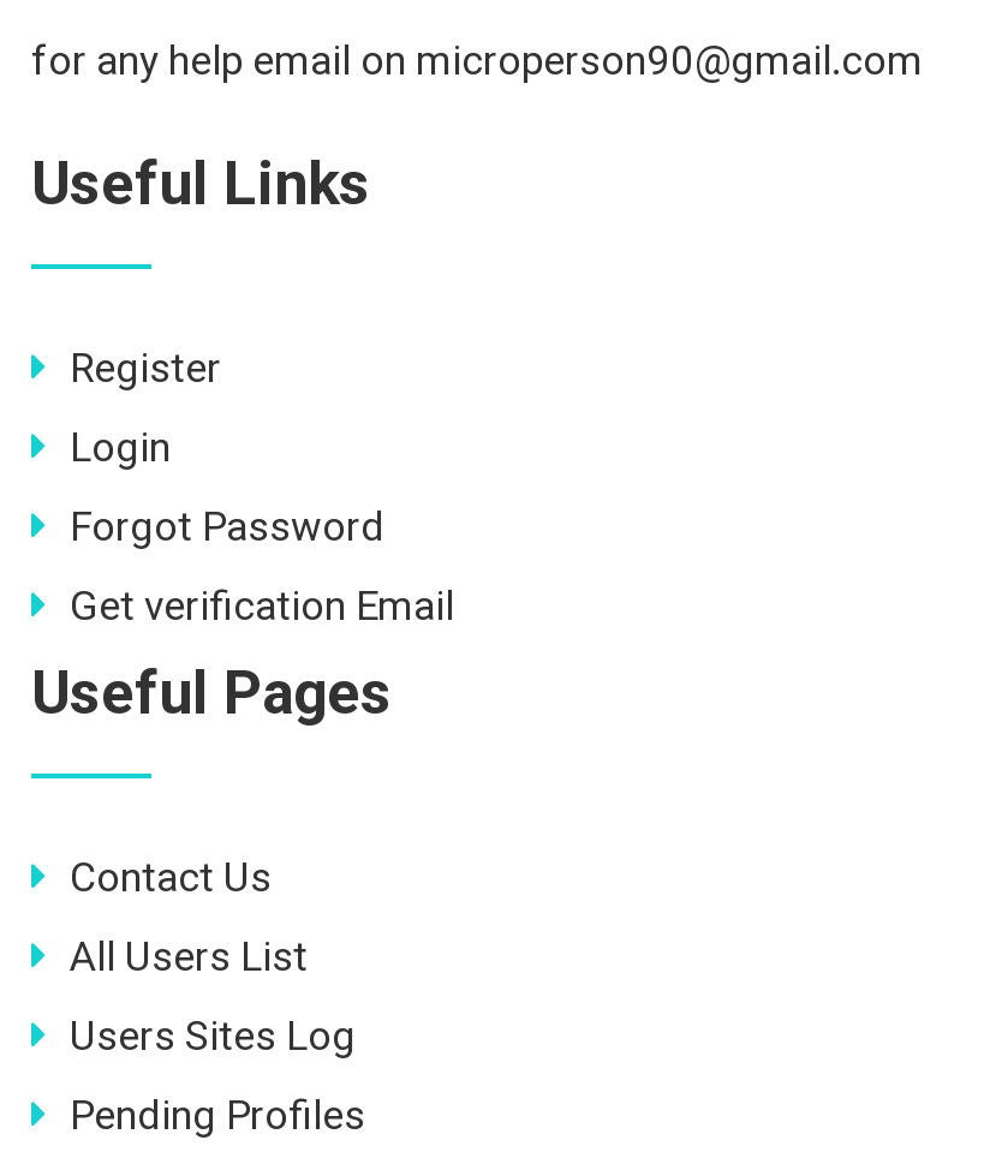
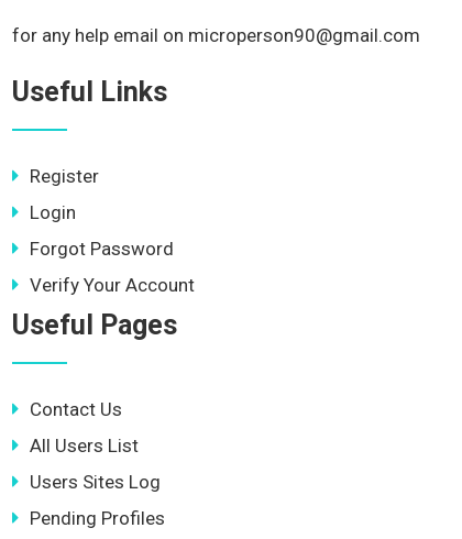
- Get verification Email
+ Verify Your Account
